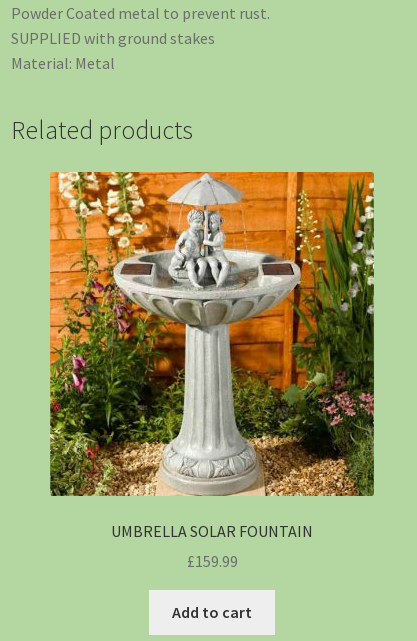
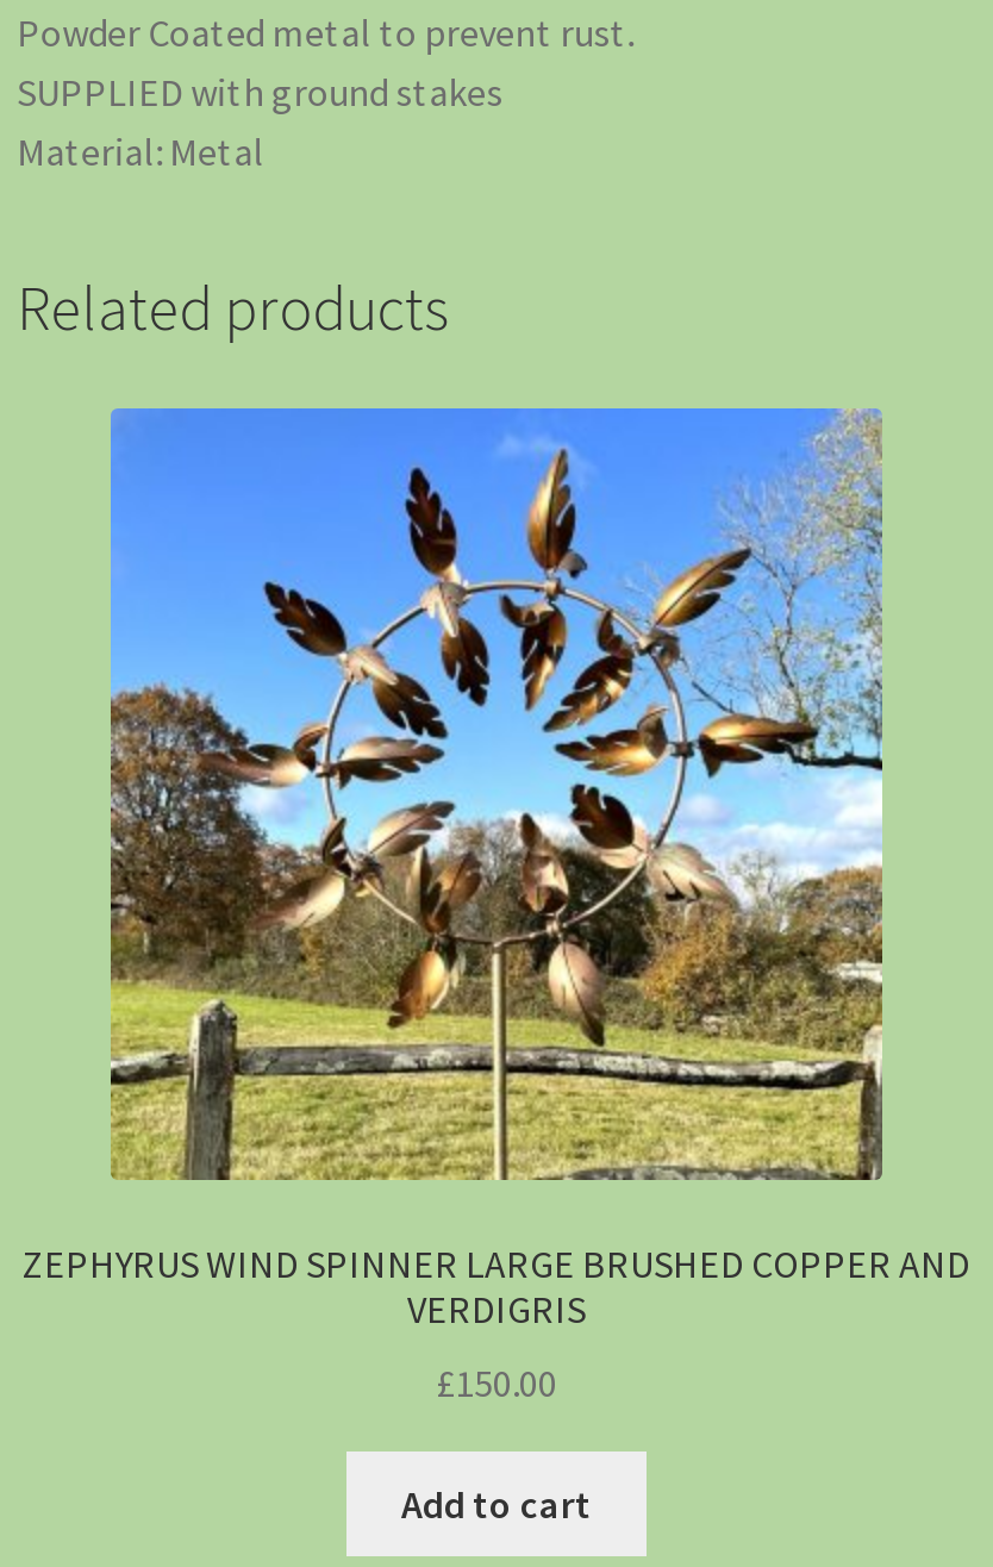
- [image]
- UMBRELLA SOLAR FOUNTAIN
+ [image]
+ ZEPHYRUS WIND SPINNER LARGE BRUSHED COPPER AND
+ VERDIGRIS

- £159.99
+ £150.00
